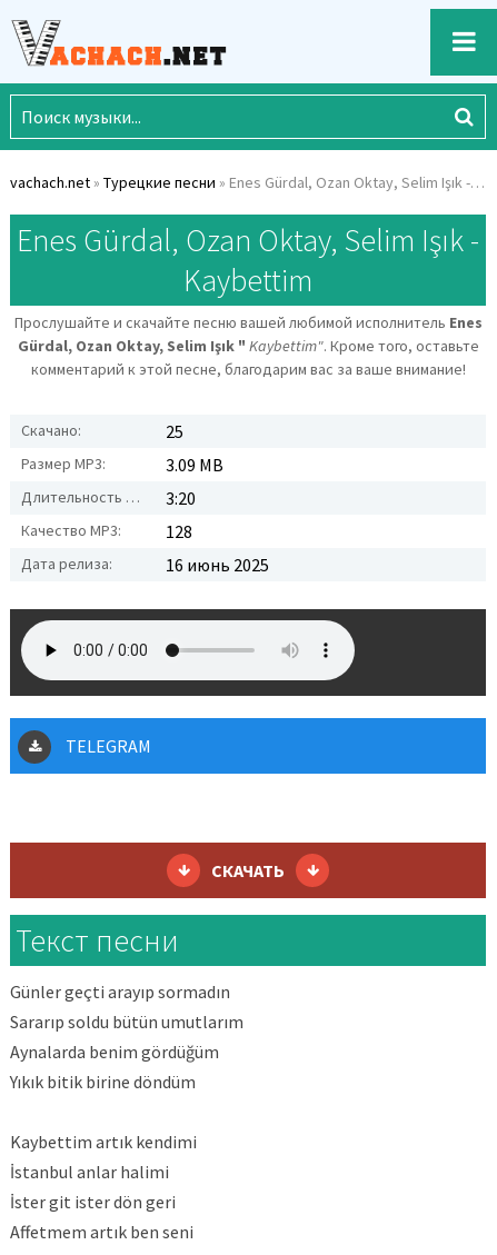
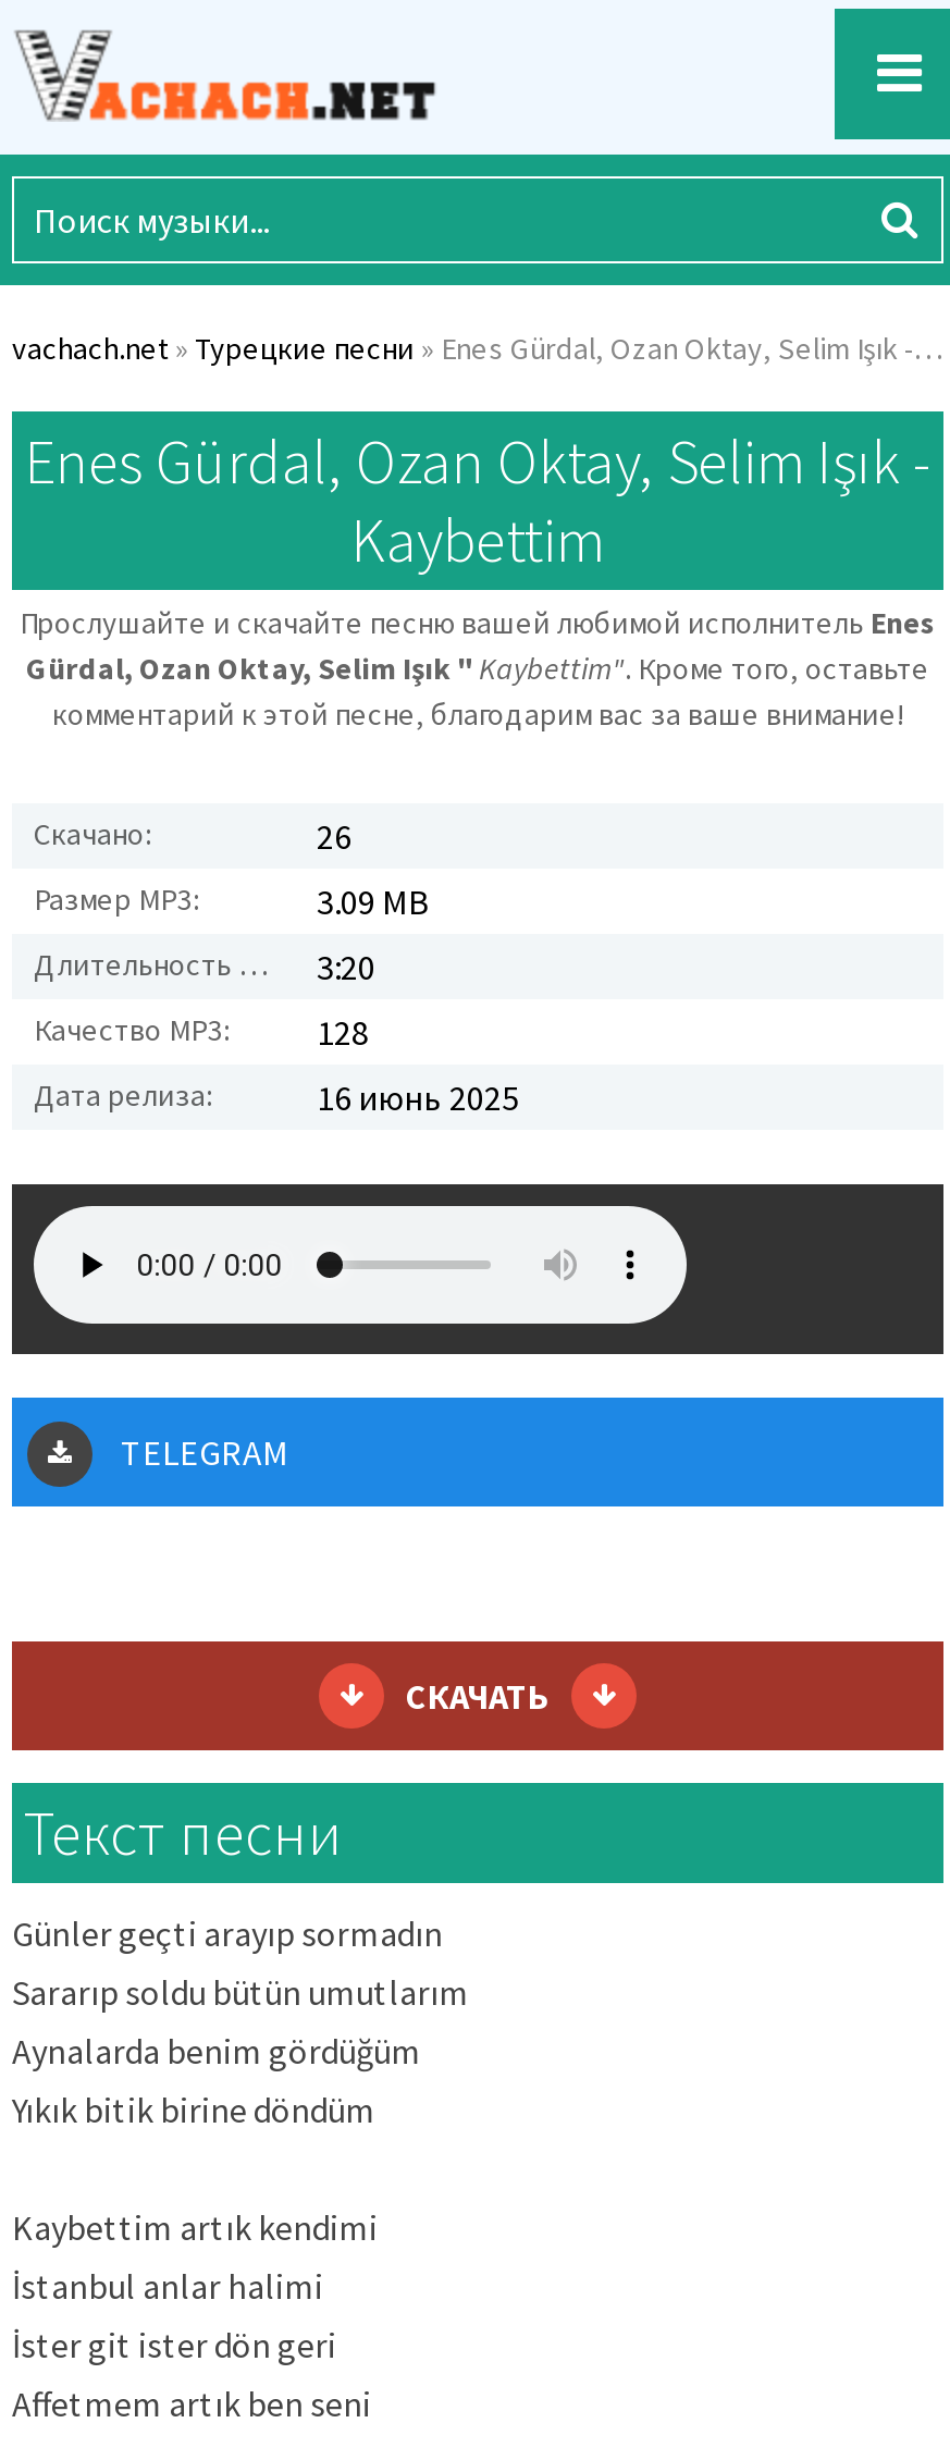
- 25
+ 26
